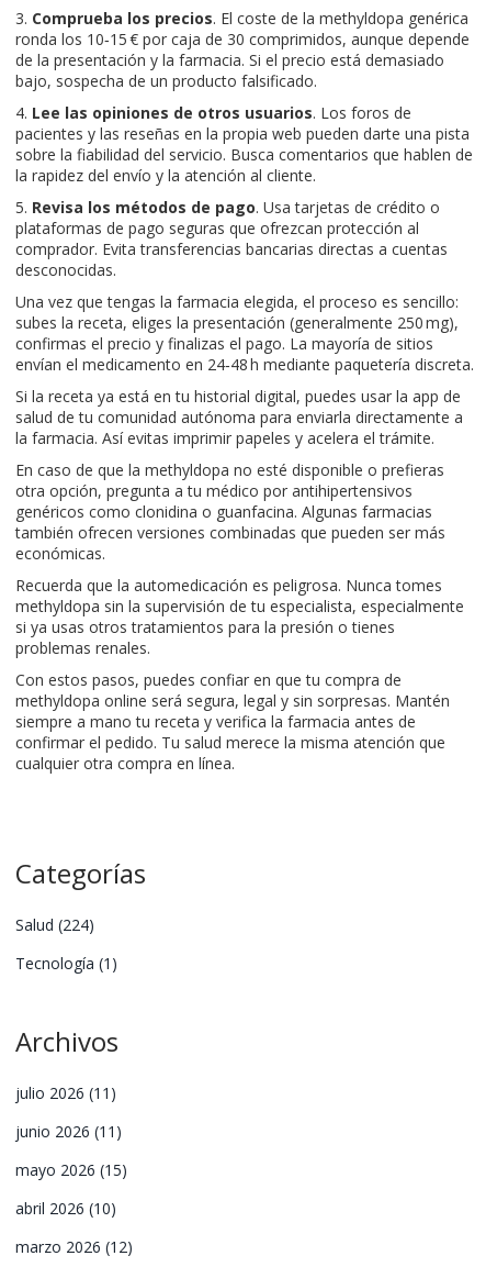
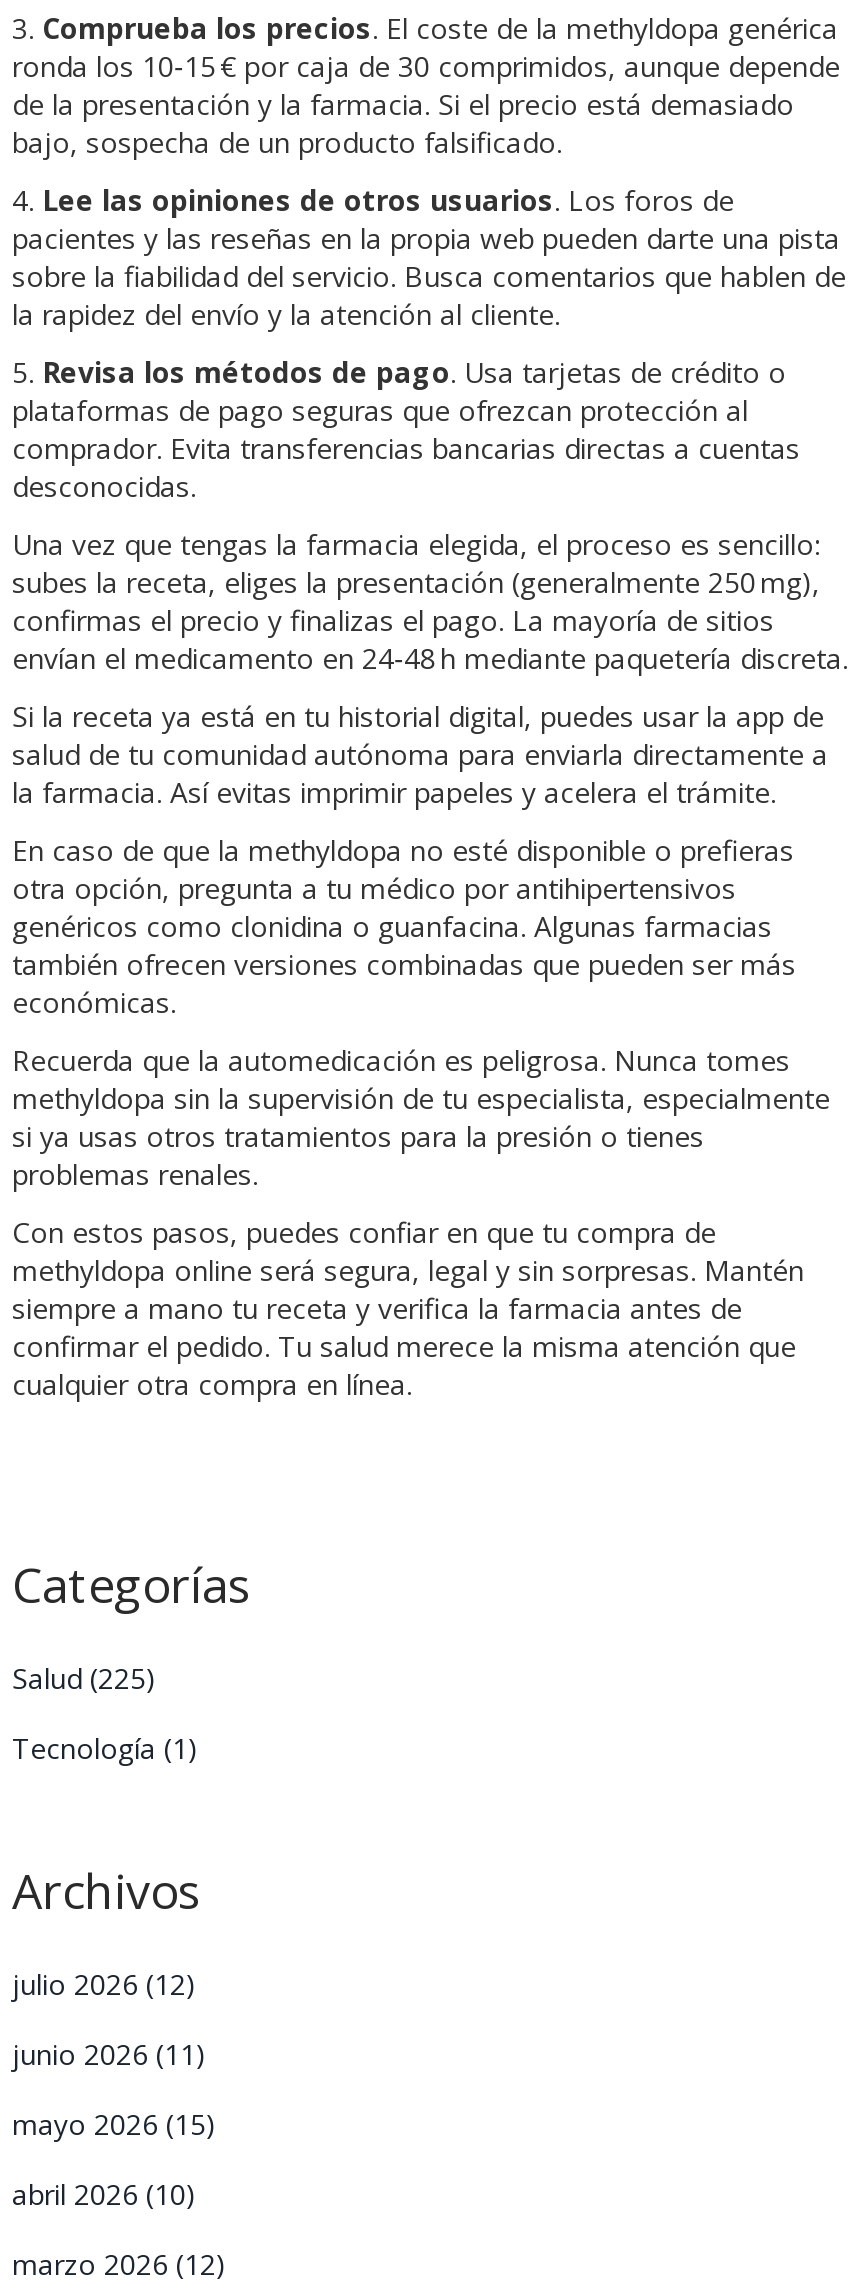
- Salud (224)
+ Salud (225)

- julio 2026 (11)
+ julio 2026 (12)
